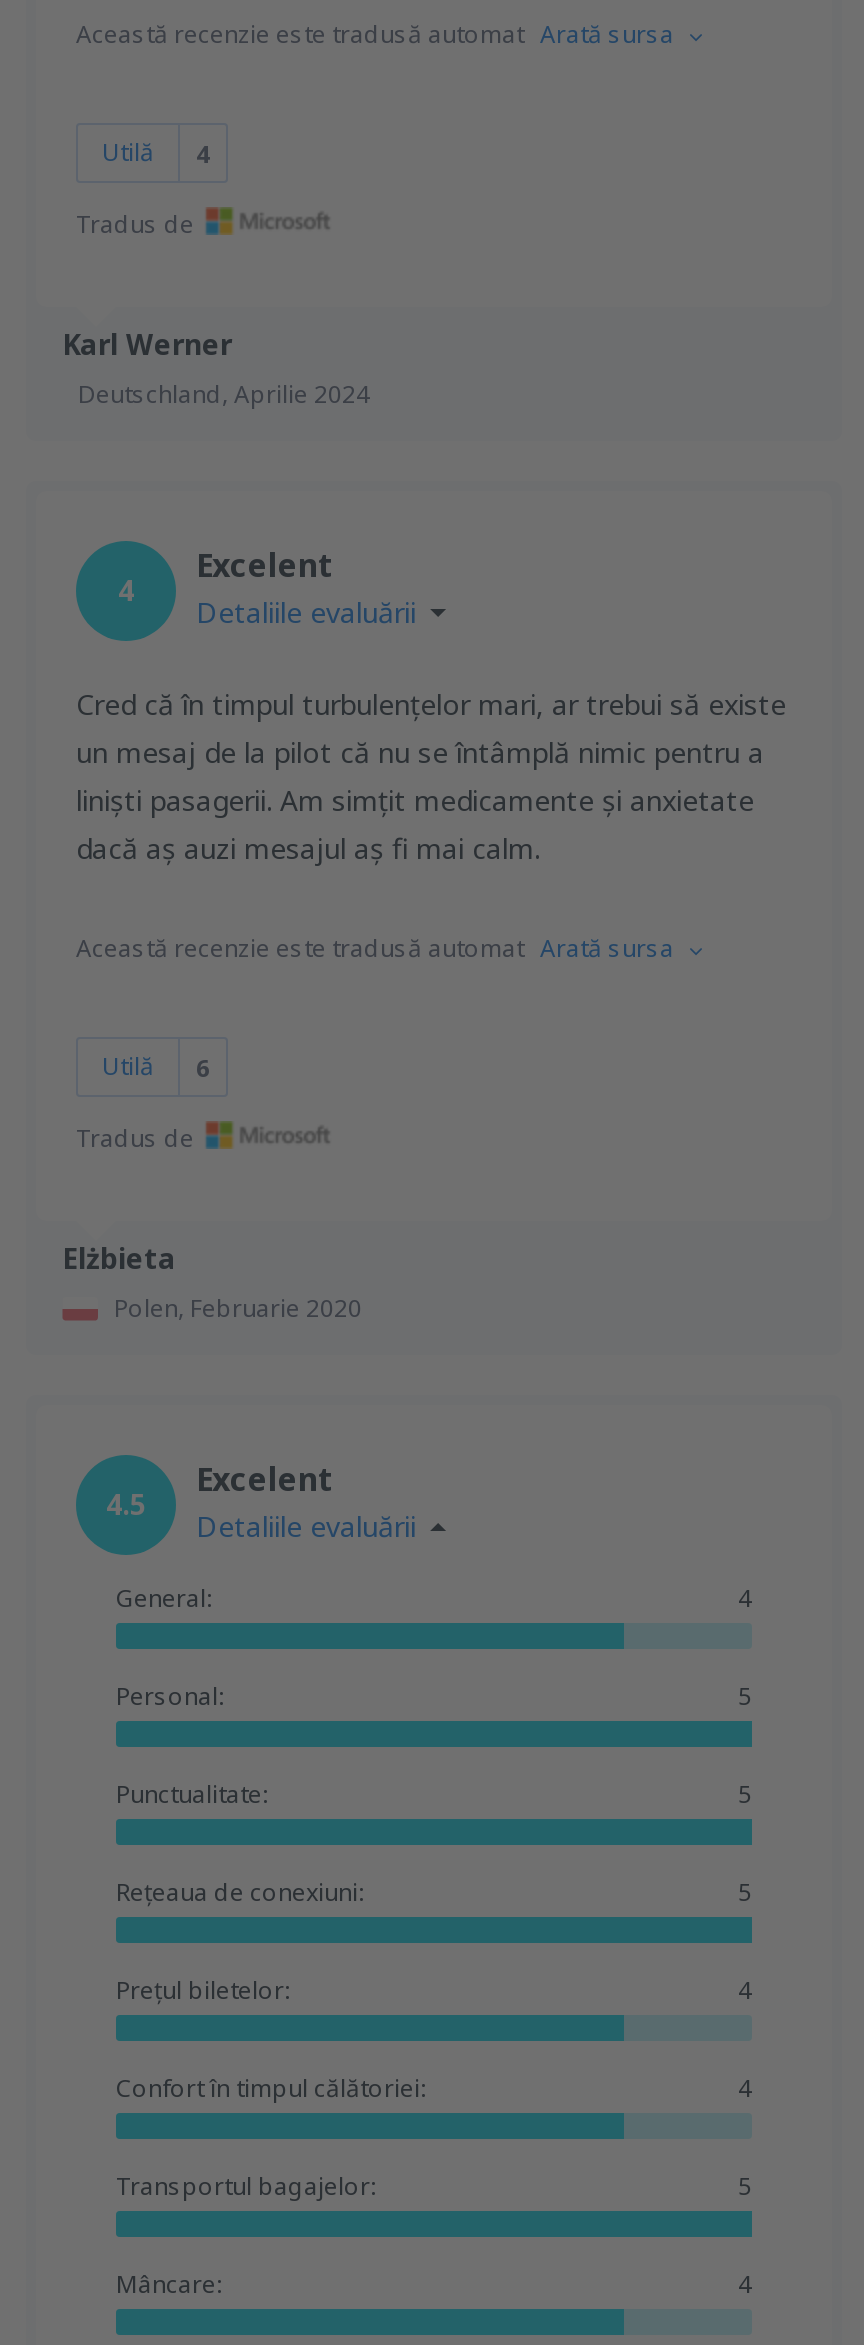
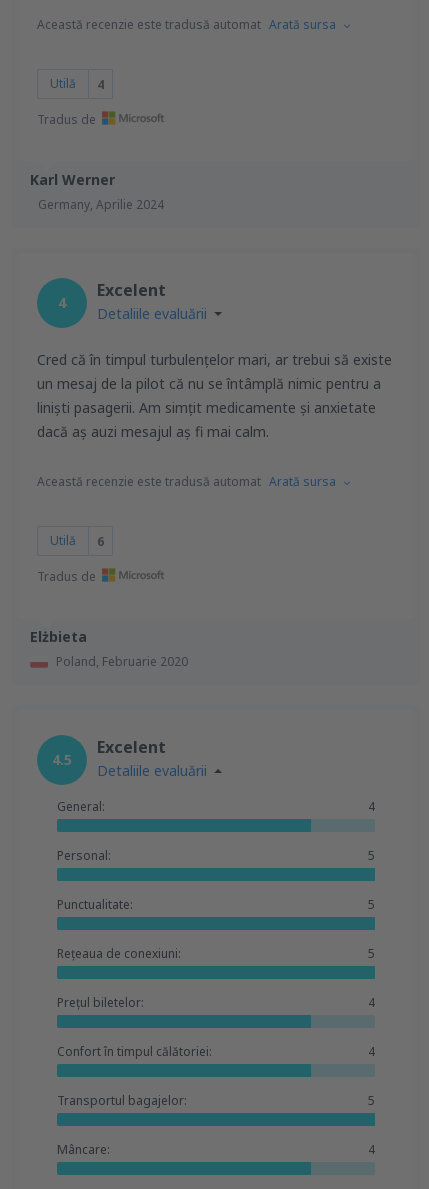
- Deutschland, Aprilie 2024
+ Germany, Aprilie 2024

- Polen, Februarie 2020
+ Poland, Februarie 2020
